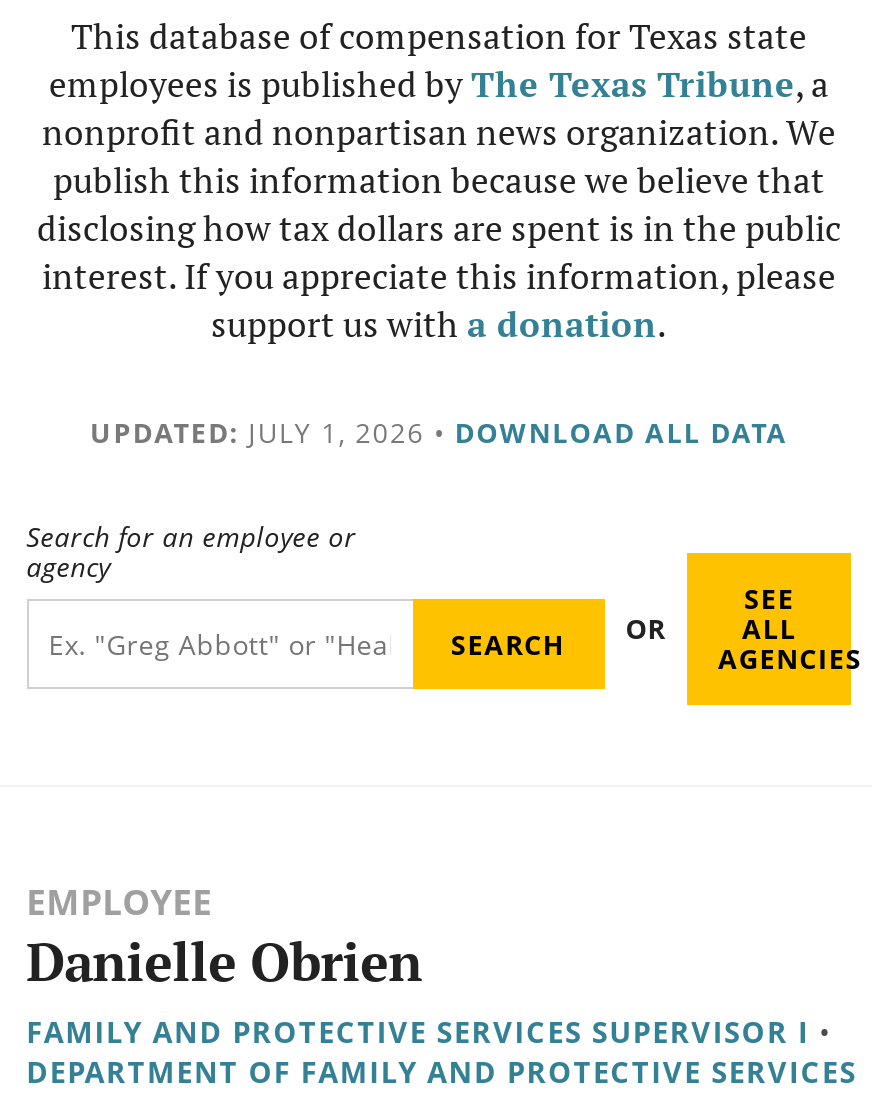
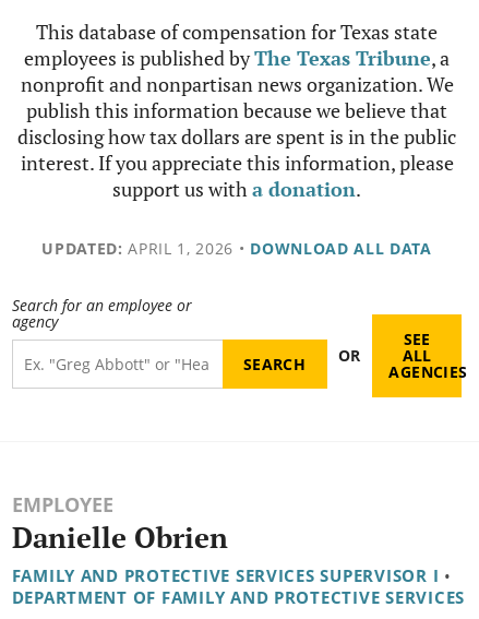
- UPDATED: JULY 1, 2026 • DOWNLOAD ALL DATA
+ UPDATED: APRIL 1, 2026 • DOWNLOAD ALL DATA
